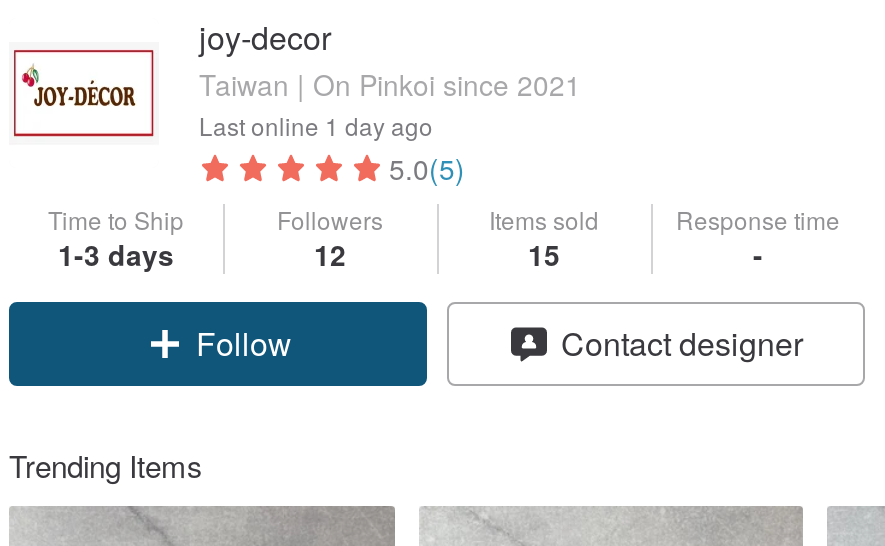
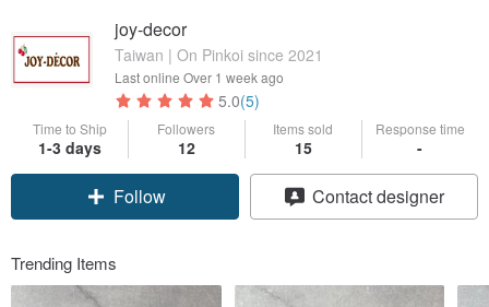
- Last online 1 day ago
+ Last online Over 1 week ago
